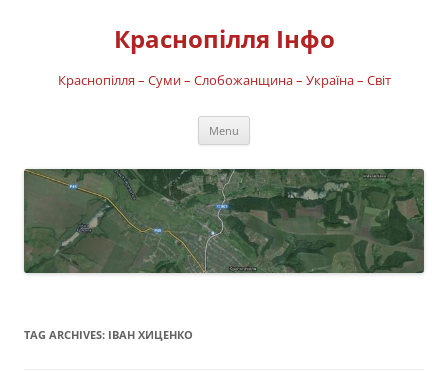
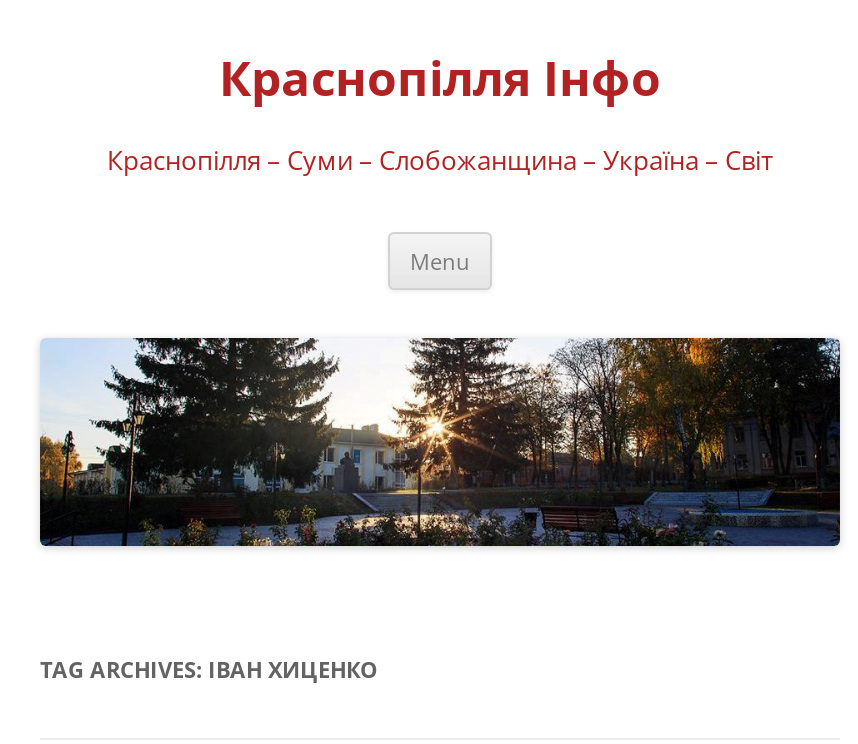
- [image]
+ [image]
